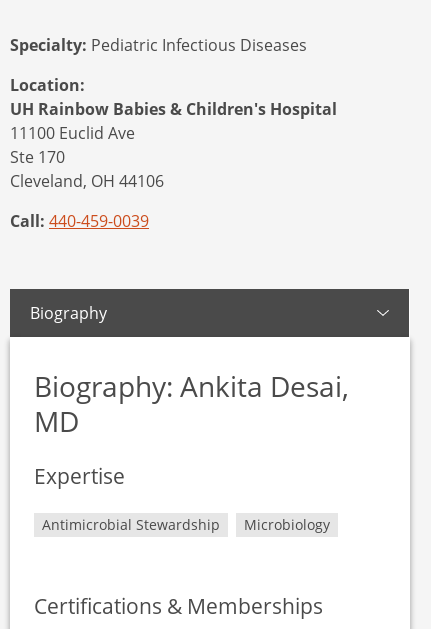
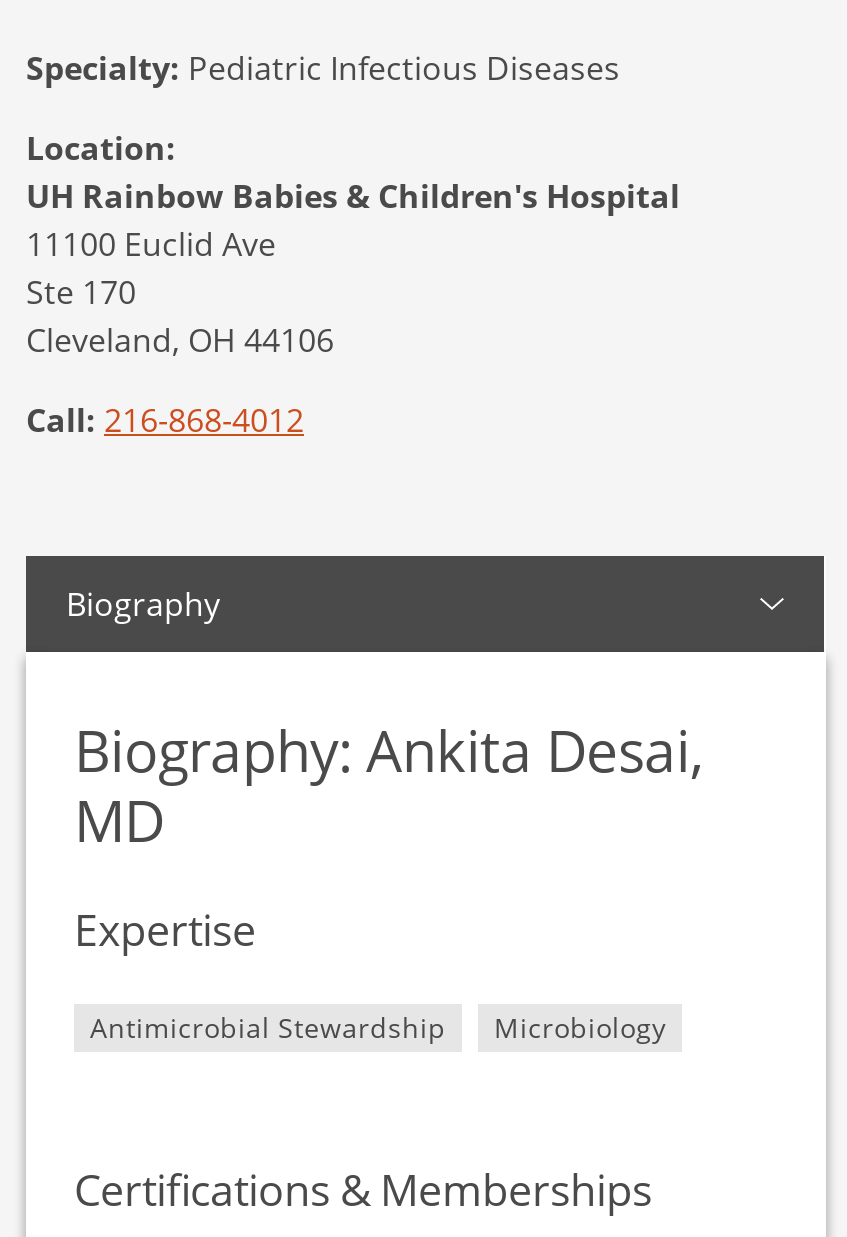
- Call: 440-459-0039
+ Call: 216-868-4012
